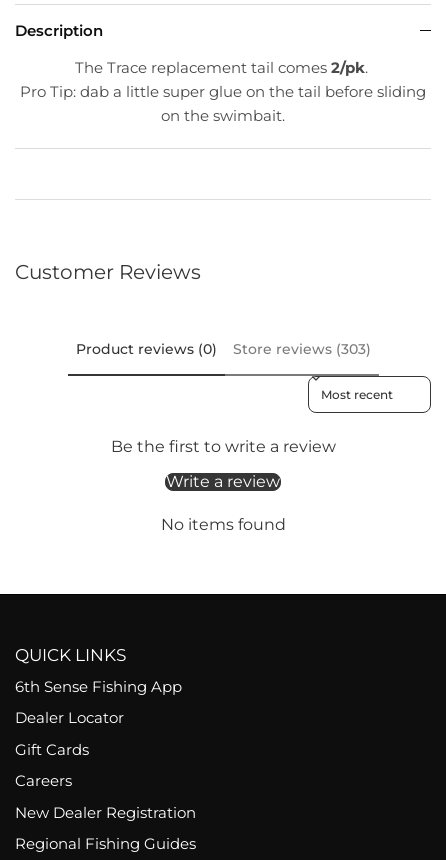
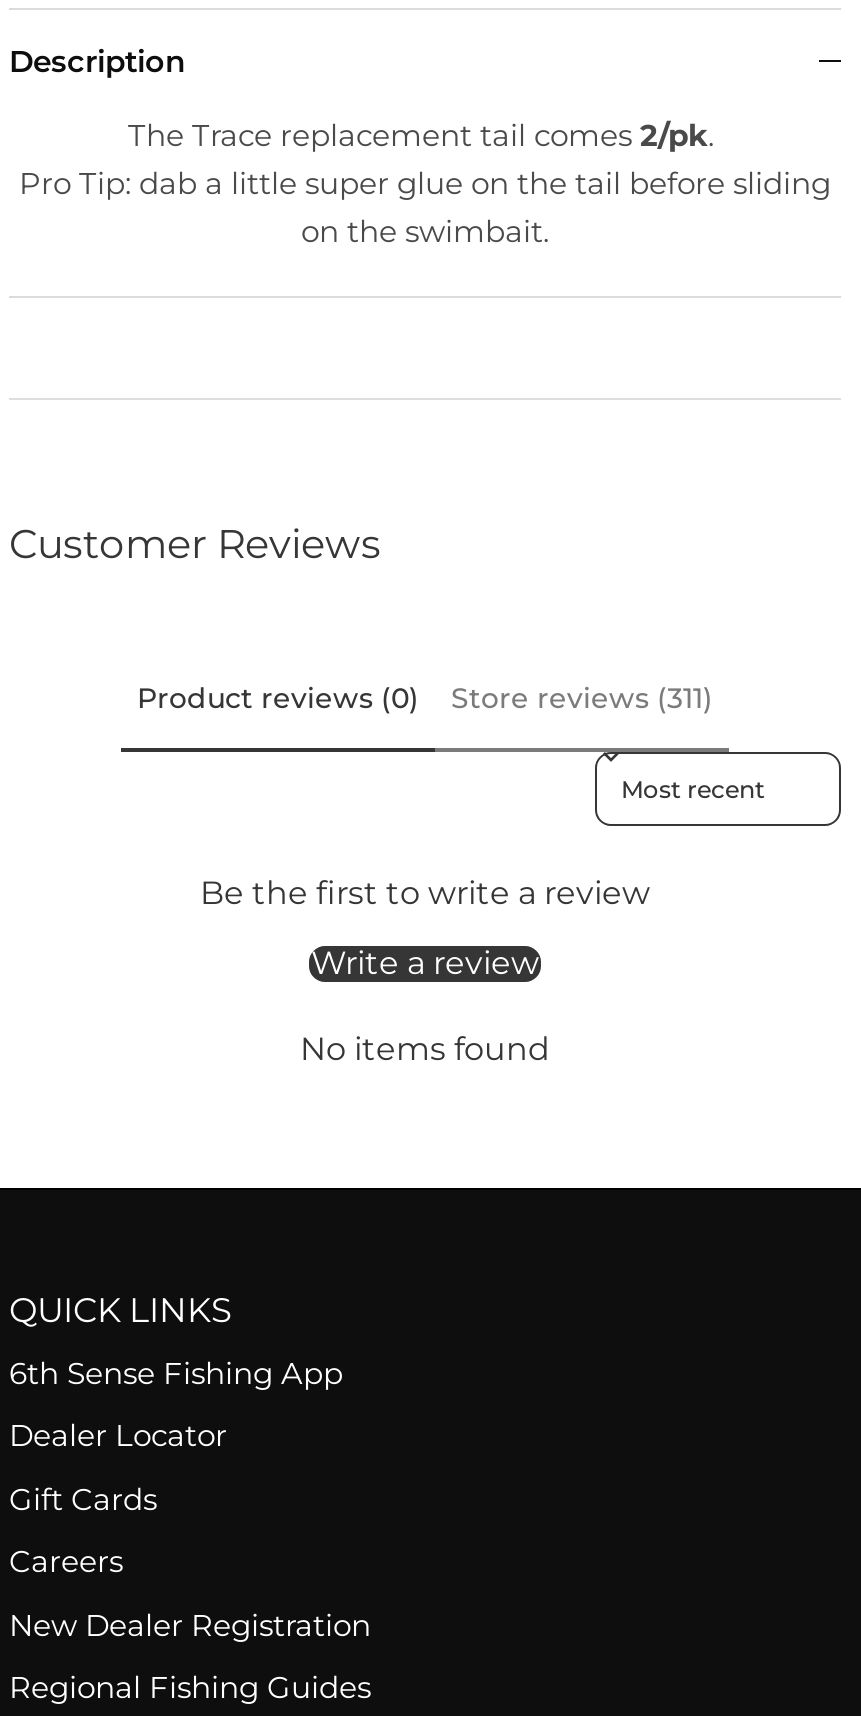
- Store reviews (303)
+ Store reviews (311)
